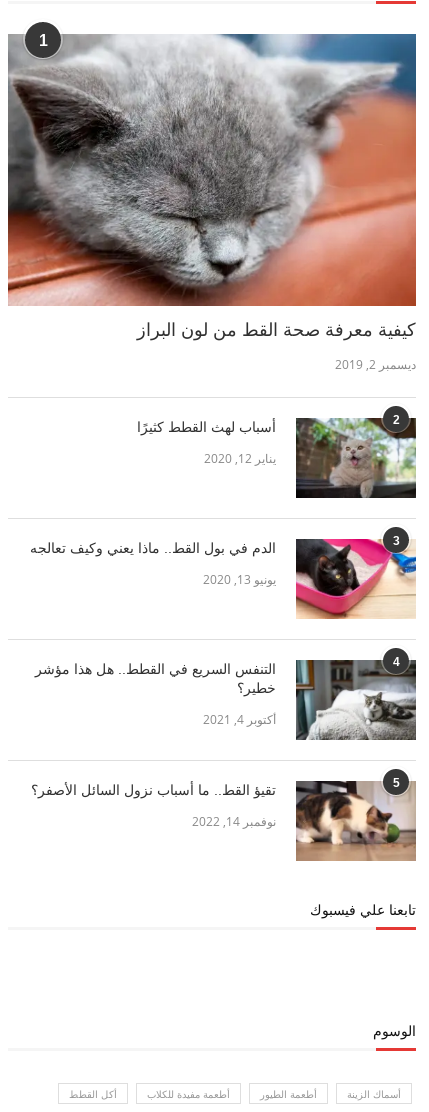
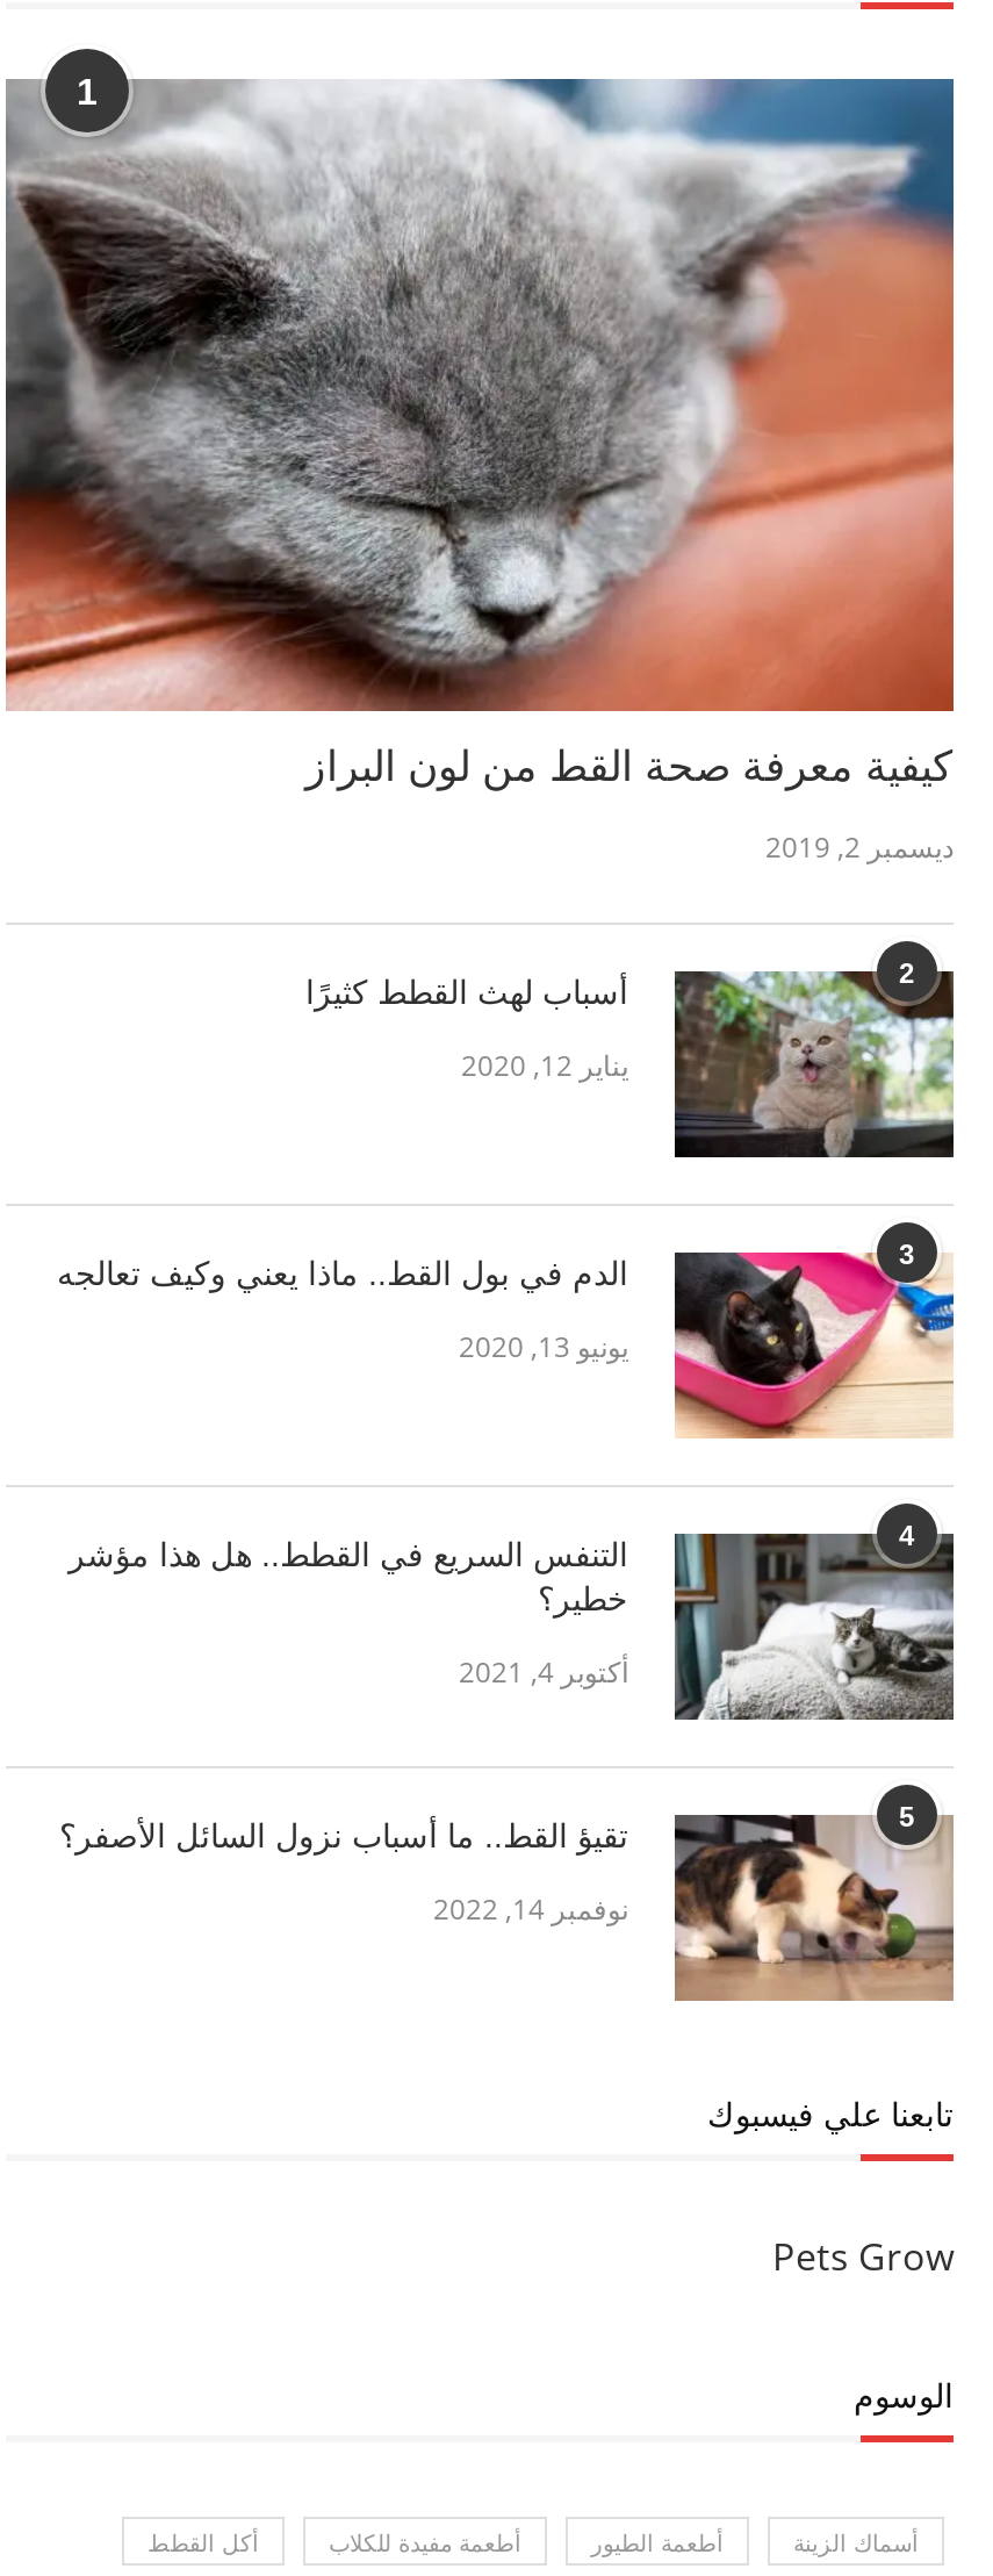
+ Pets Grow
